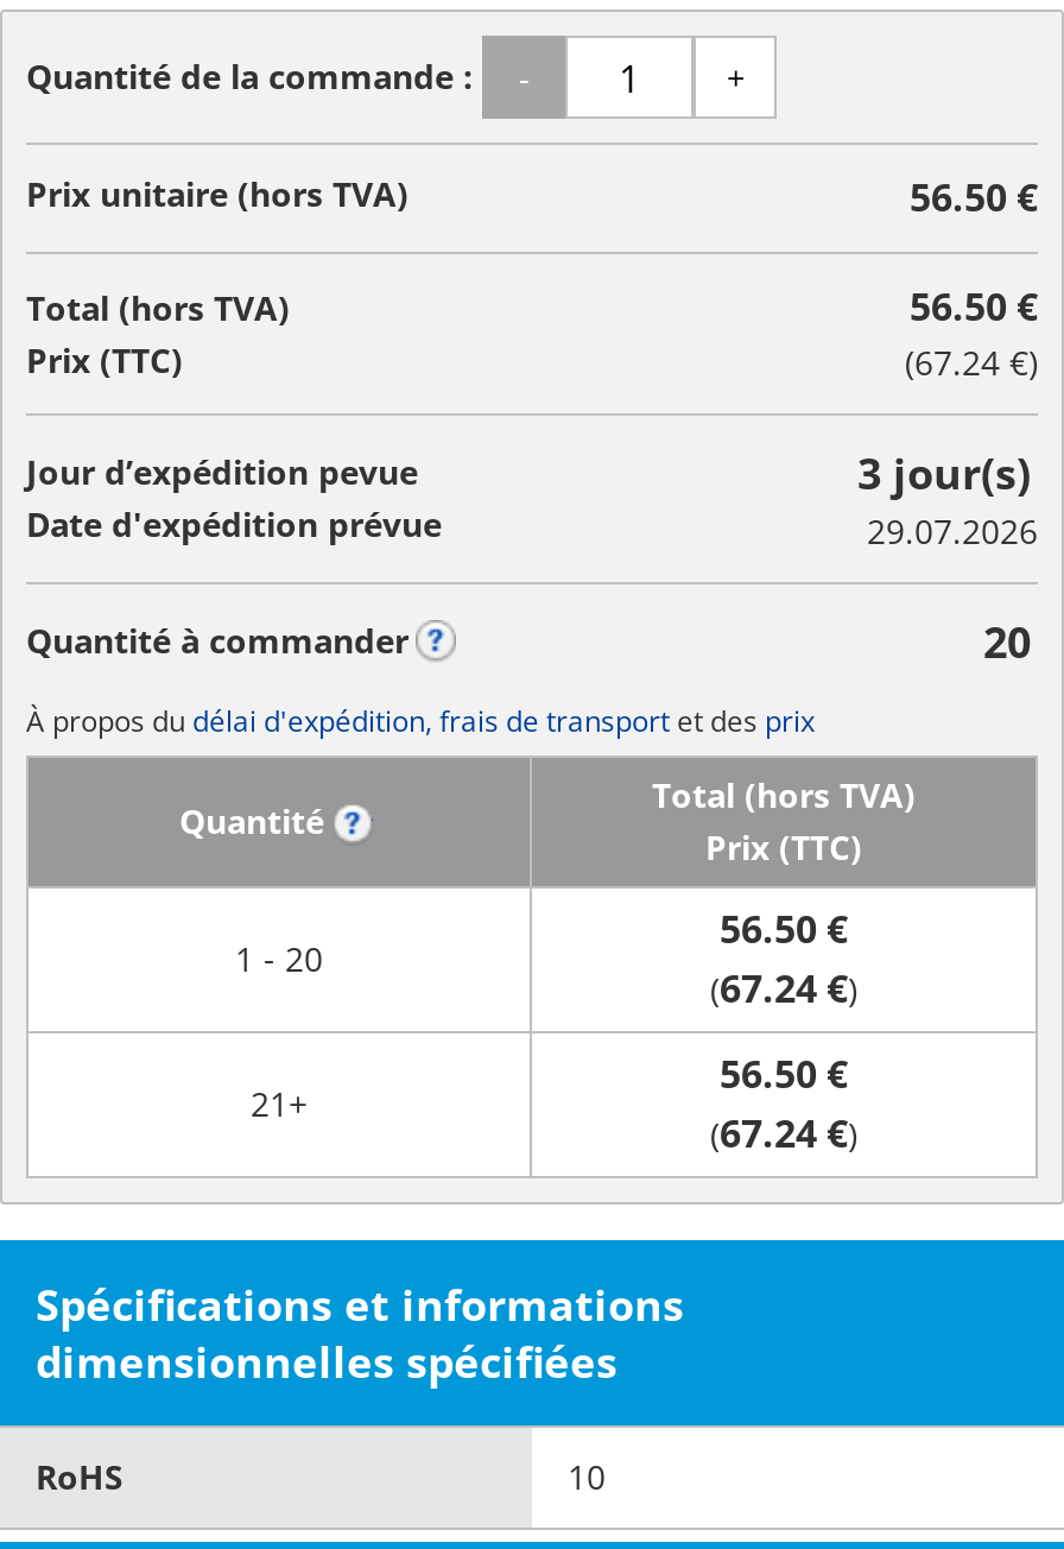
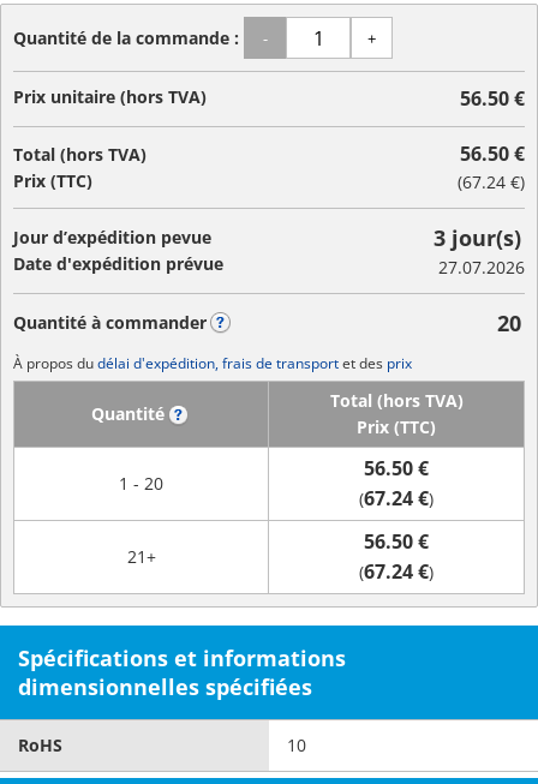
- 29.07.2026
+ 27.07.2026
